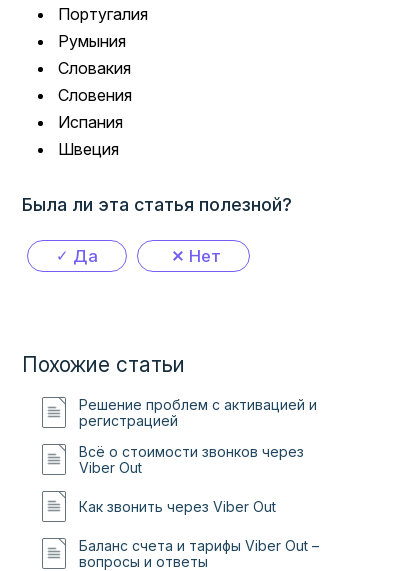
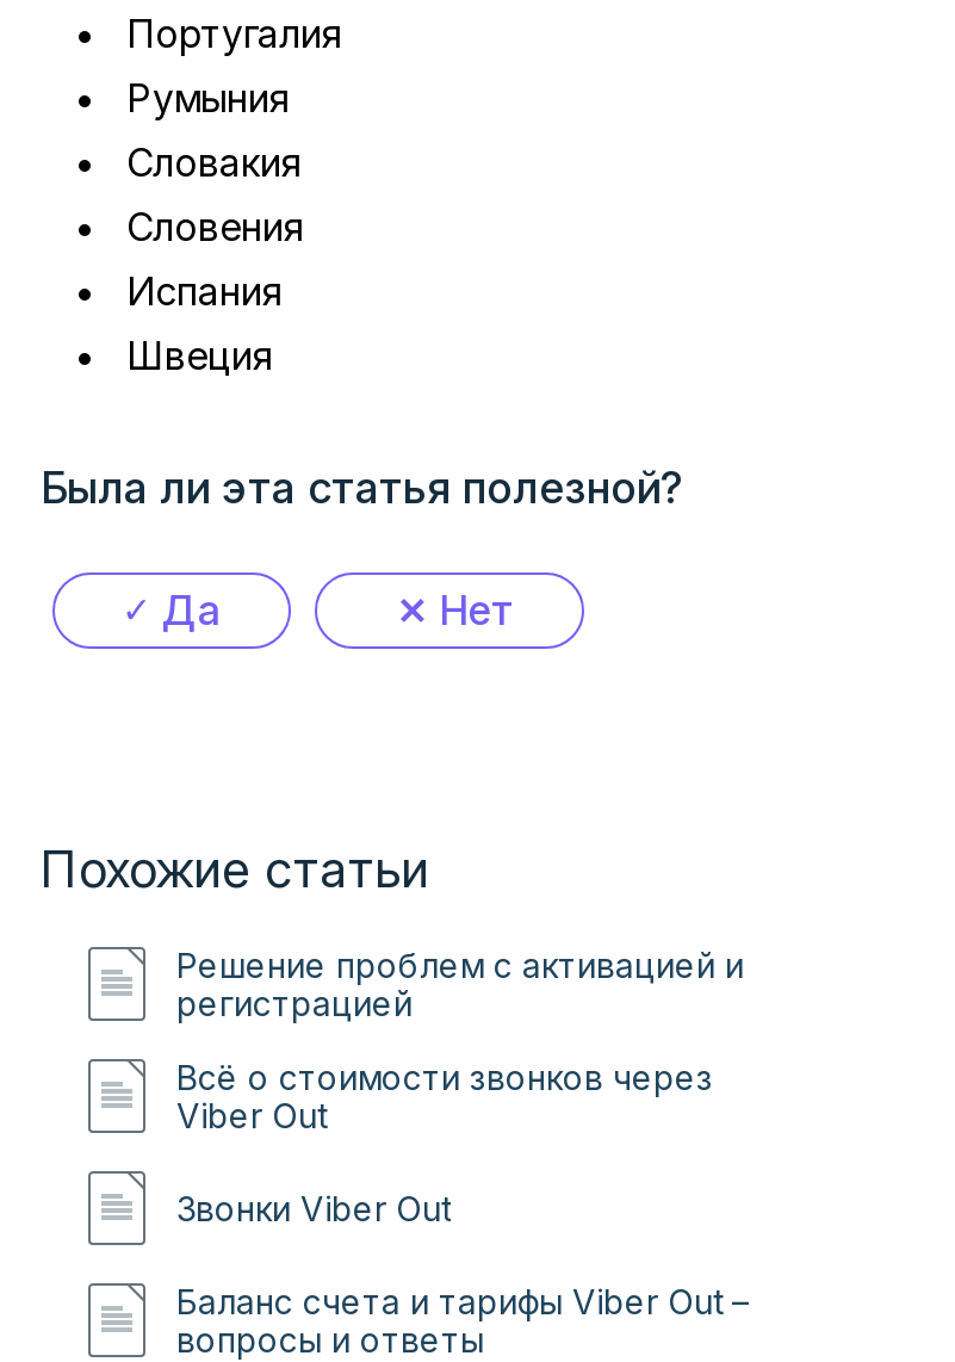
- Как звонить через Viber Out
+ Звонки Viber Out
